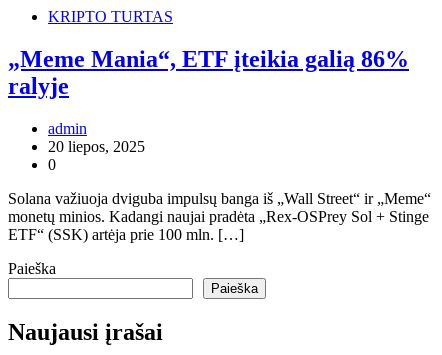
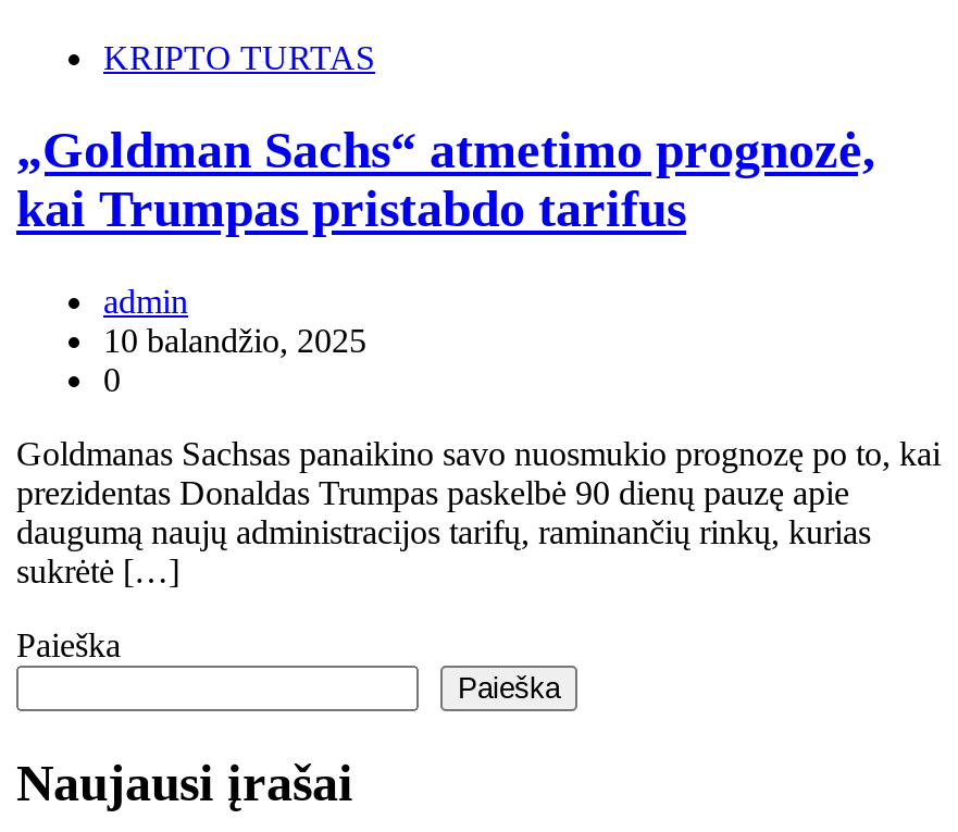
- „Meme Mania“, ETF įteikia galią 86%
- ralyje
+ „Goldman Sachs“ atmetimo prognozė,
+ kai Trumpas pristabdo tarifus

- 20 liepos, 2025
+ 10 balandžio, 2025

- Solana važiuoja dviguba impulsų banga iš „Wall Street“ ir „Meme“
- monetų minios. Kadangi naujai pradėta „Rex-OSPrey Sol + Stinge
- ETF“ (SSK) artėja prie 100 mln. […]
+ Goldmanas Sachsas panaikino savo nuosmukio prognozę po to, kai
+ prezidentas Donaldas Trumpas paskelbė 90 dienų pauzę apie
+ daugumą naujų administracijos tarifų, raminančių rinkų, kurias
+ sukrėtė […]
